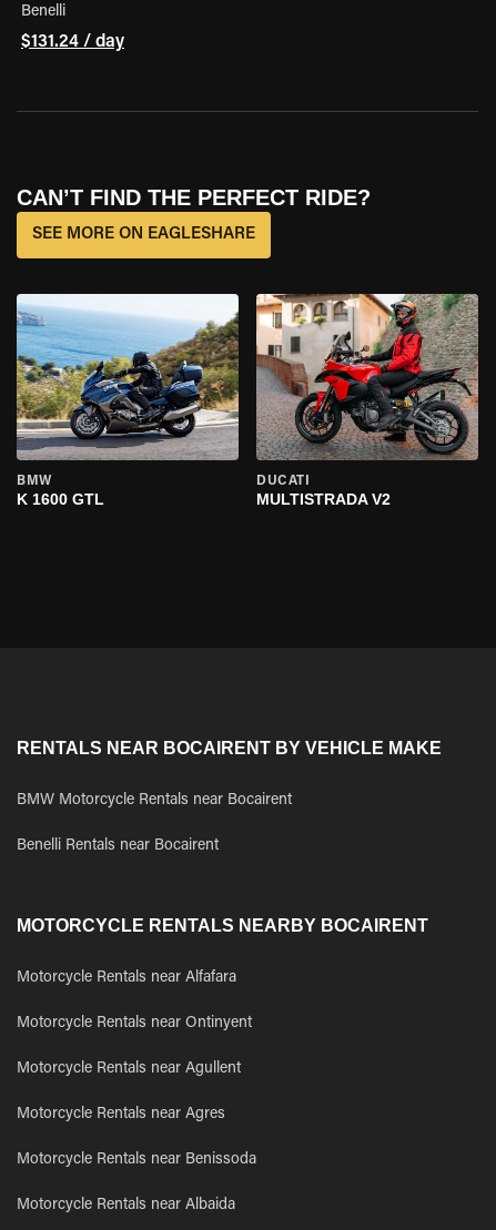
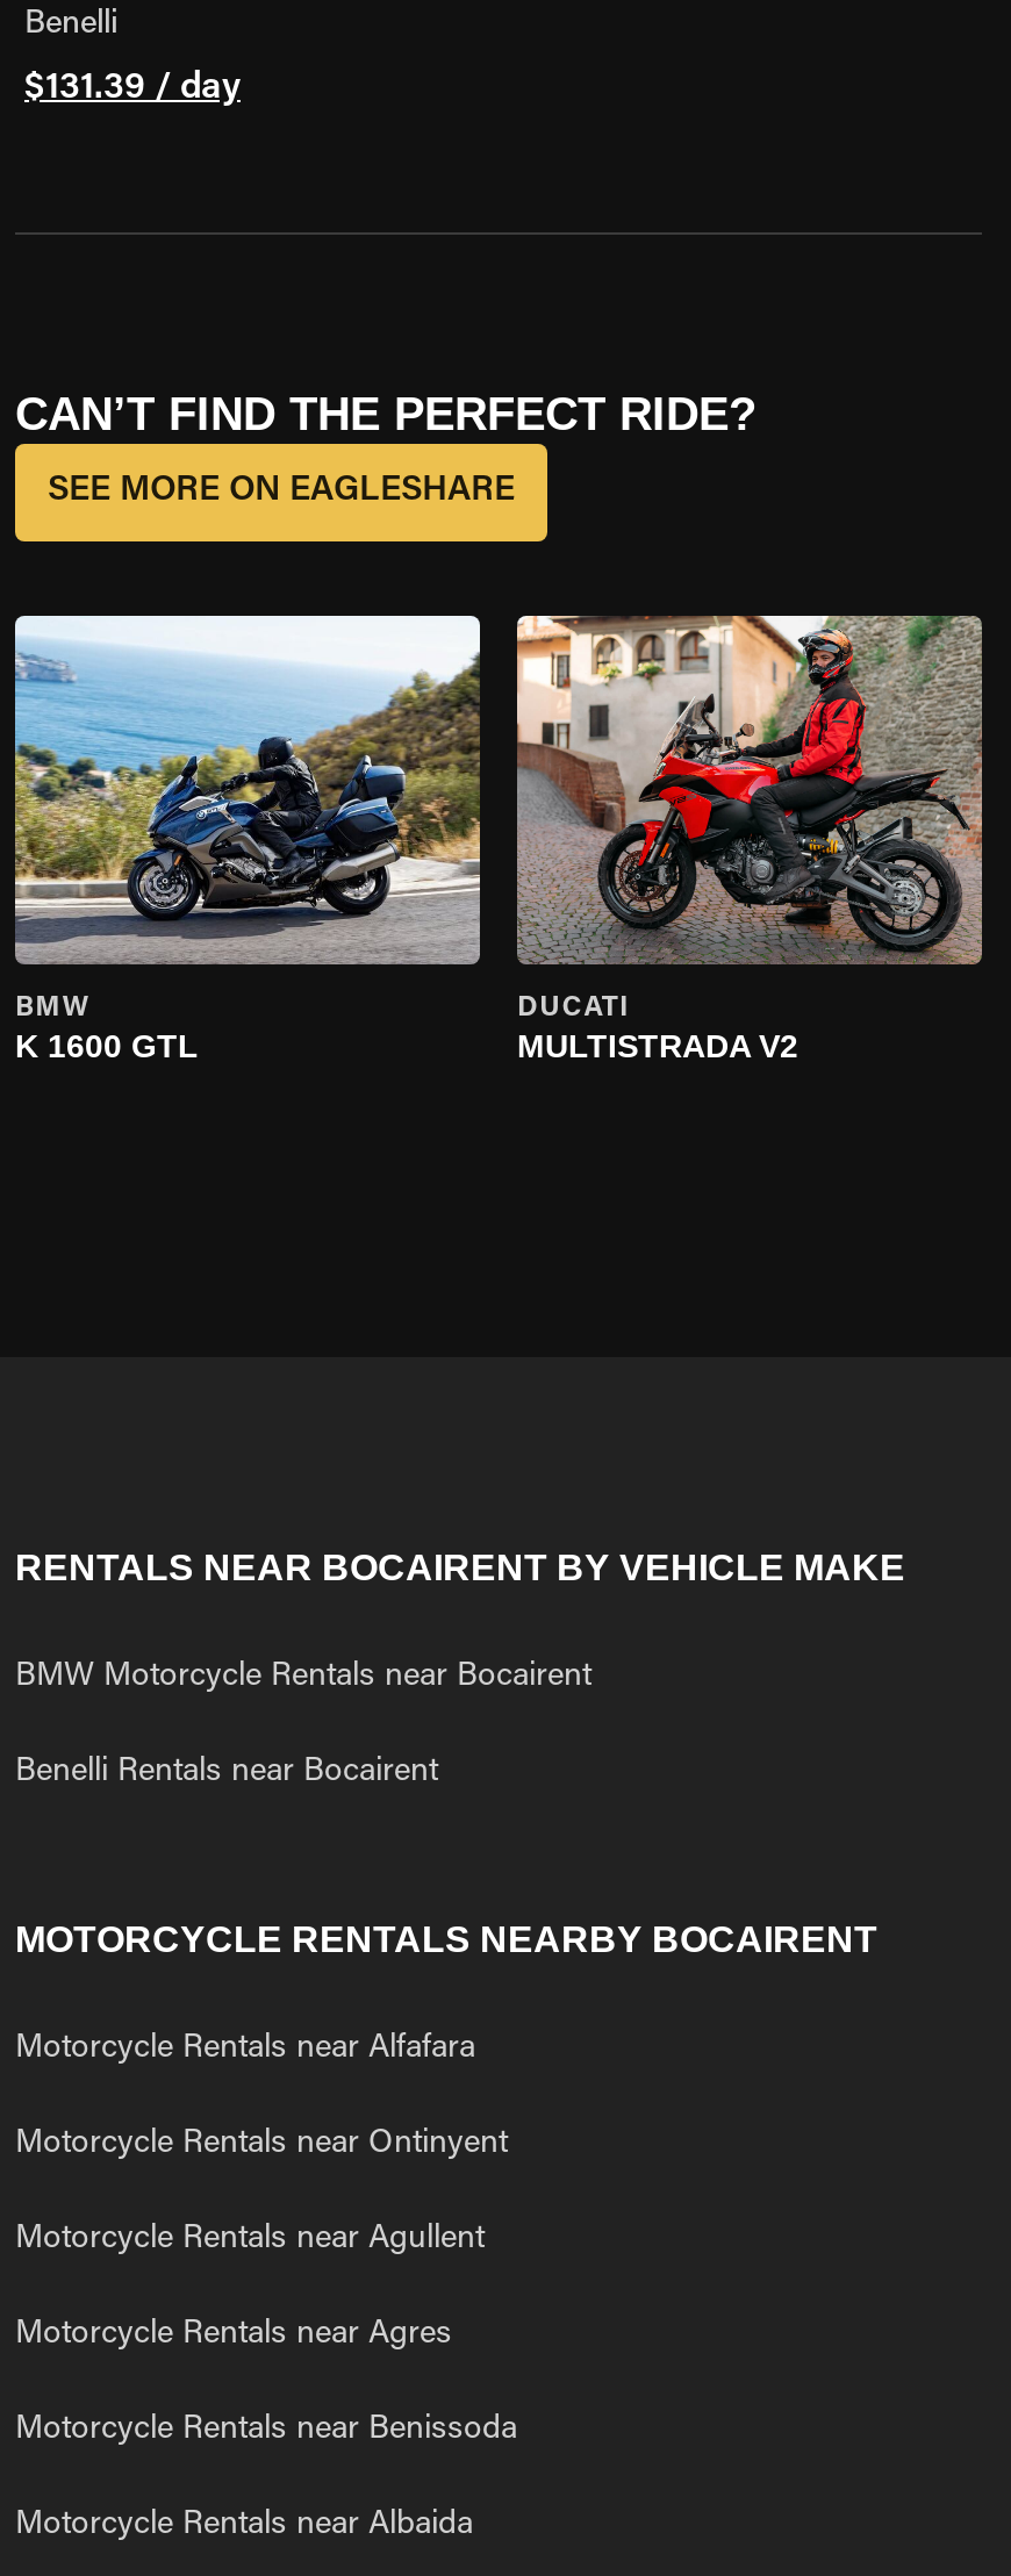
- $131.24 / day
+ $131.39 / day
